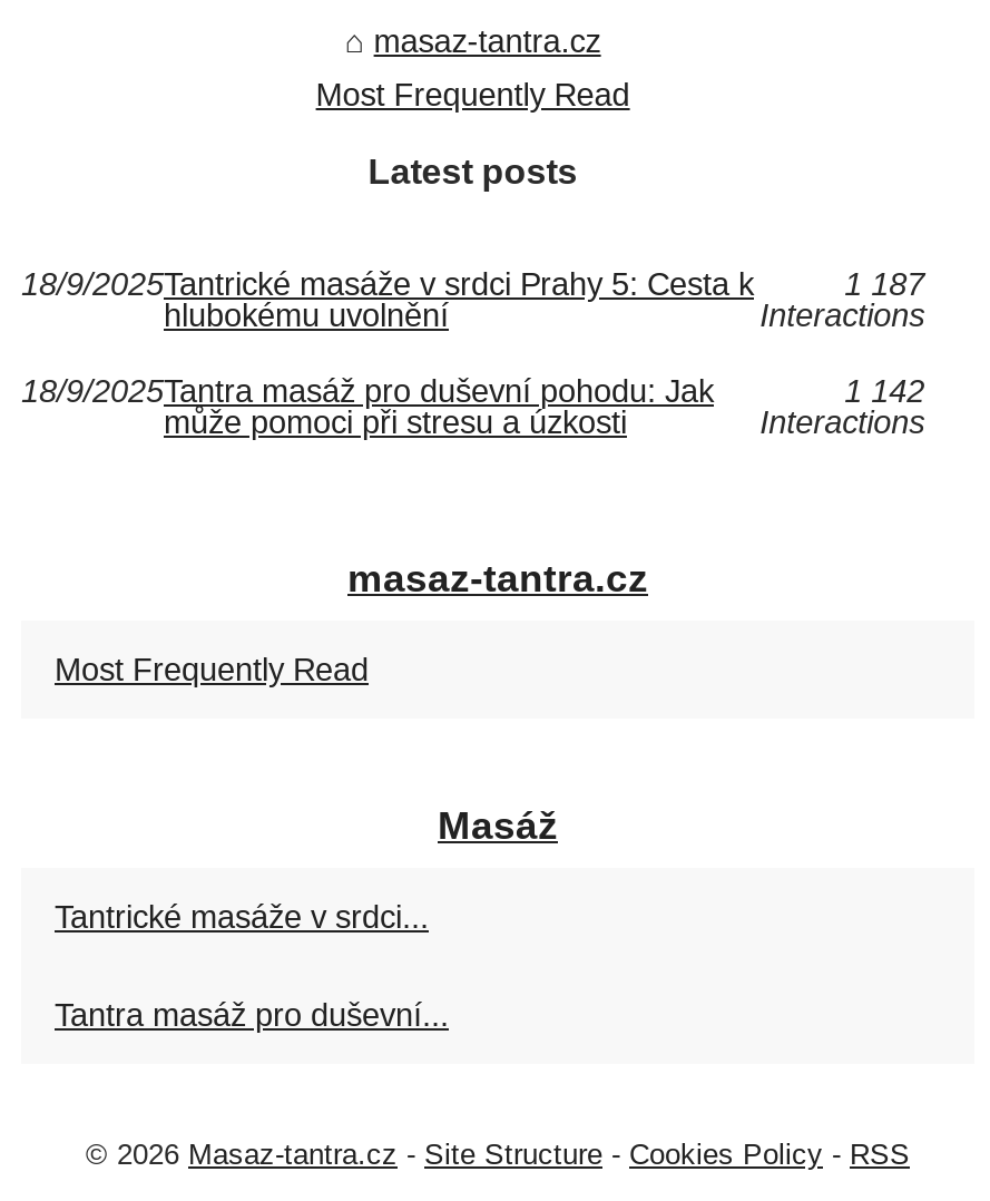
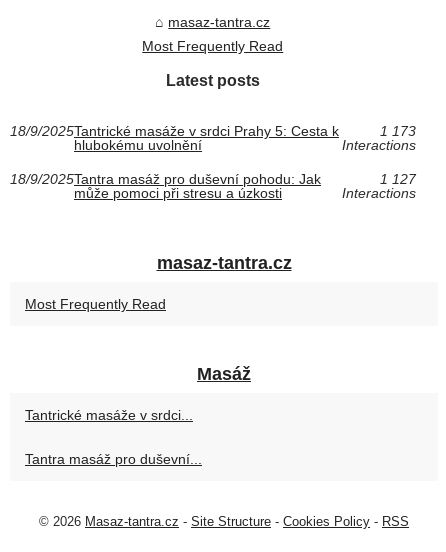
- 1 187
+ 1 173

- 1 142
+ 1 127
